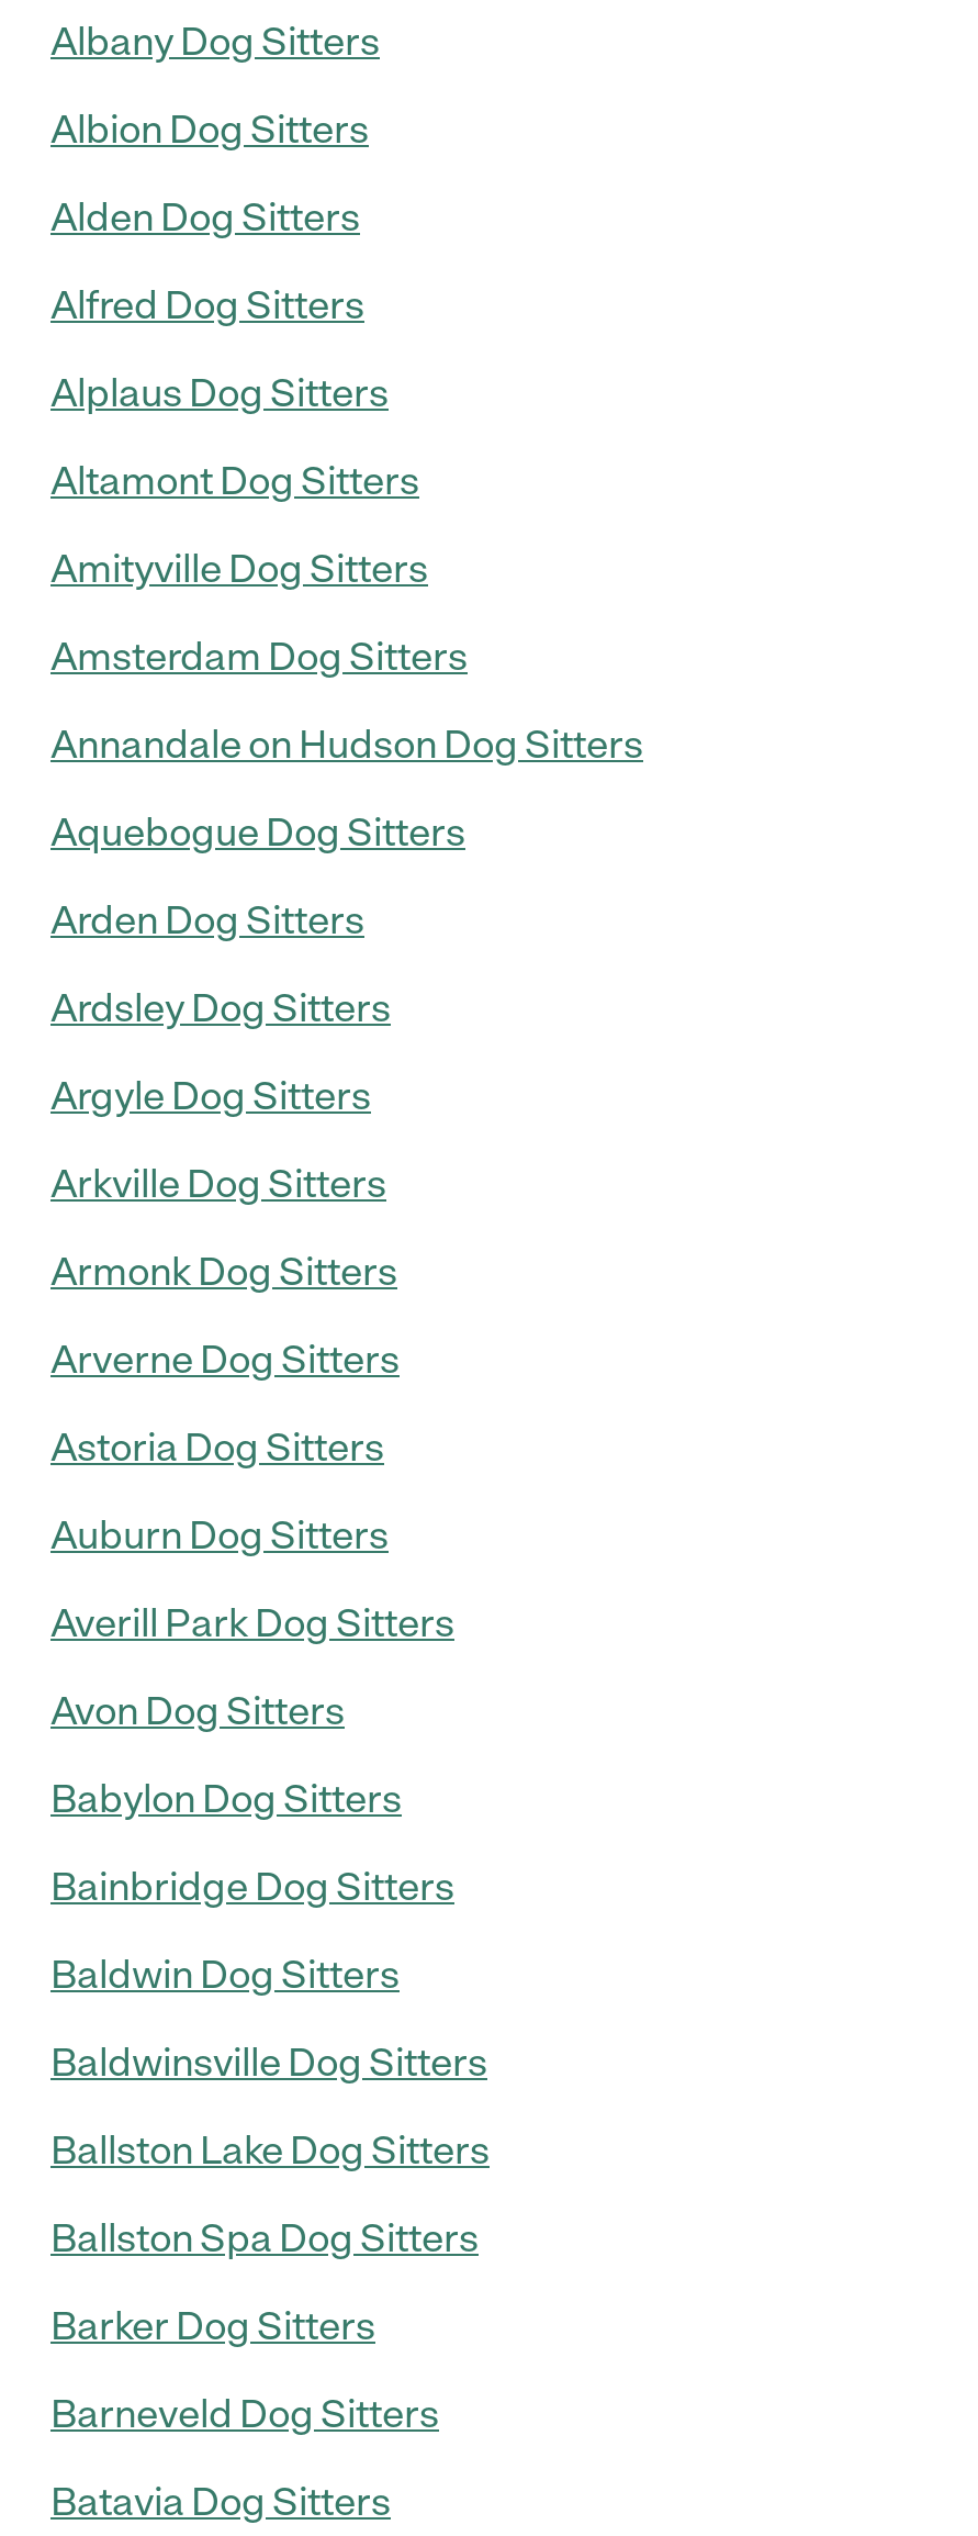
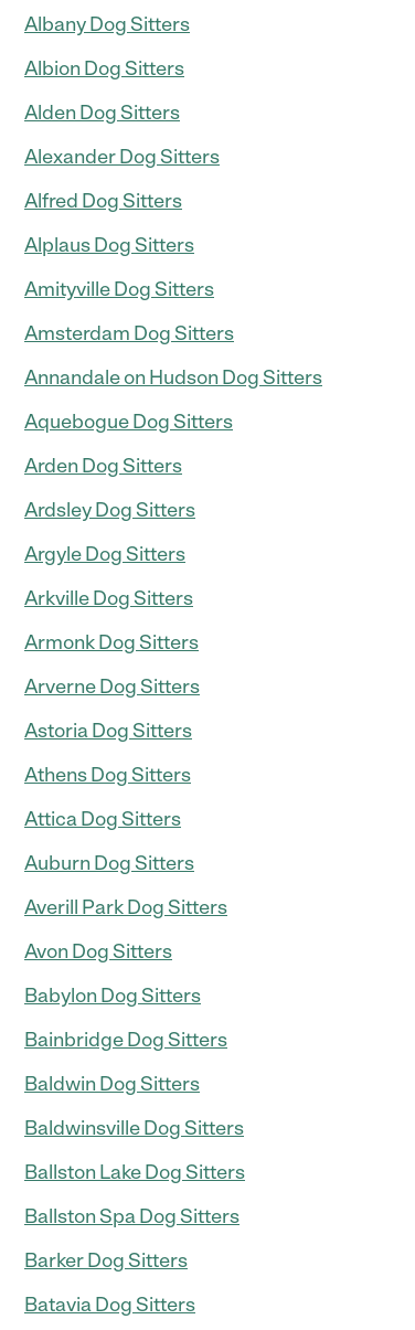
+ Alexander Dog Sitters

- Altamont Dog Sitters

+ Athens Dog Sitters
+ Attica Dog Sitters

moved down: Auburn Dog Sitters | Averill Park Dog Sitters | Avon Dog Sitters | ... | Ballston Spa Dog Sitters | Barker Dog Sitters

- Barneveld Dog Sitters
